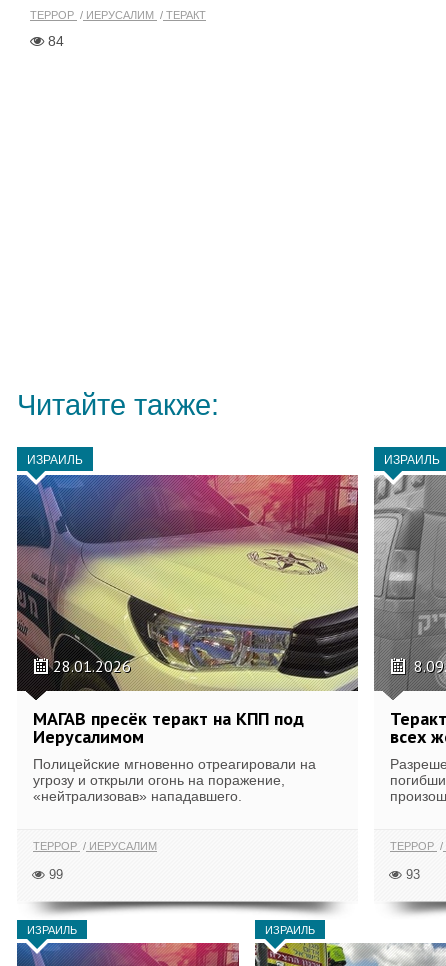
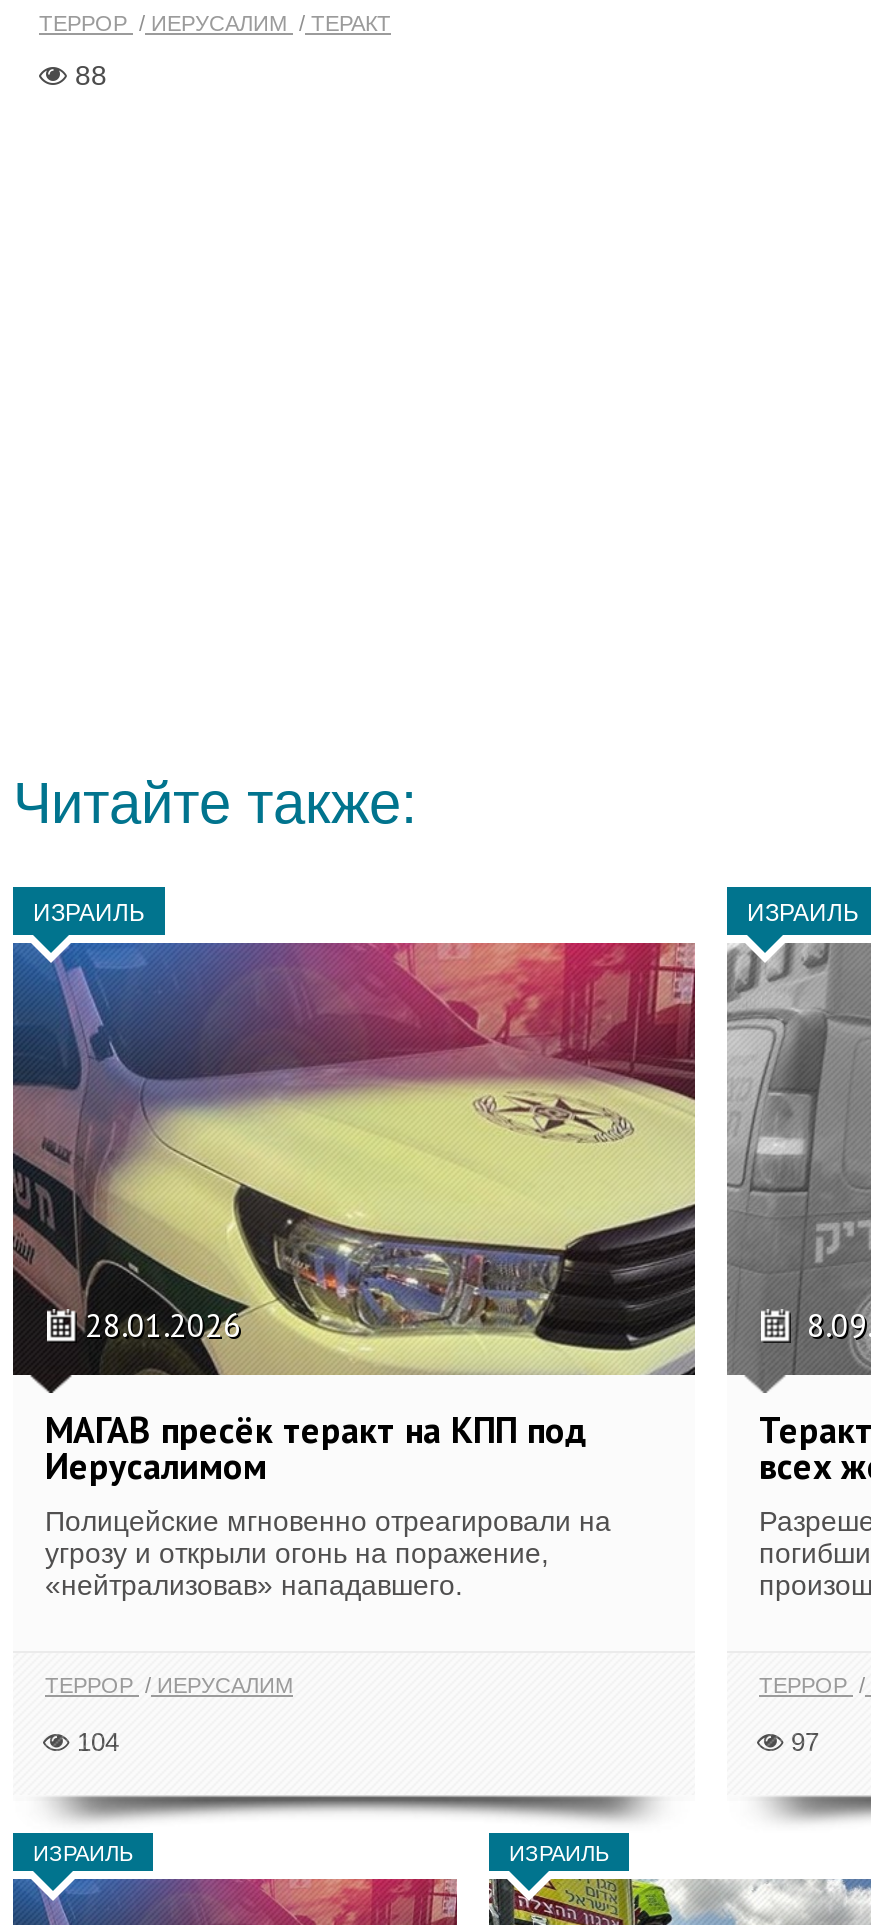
- 84
+ 88

- 99
+ 104

- 93
+ 97
